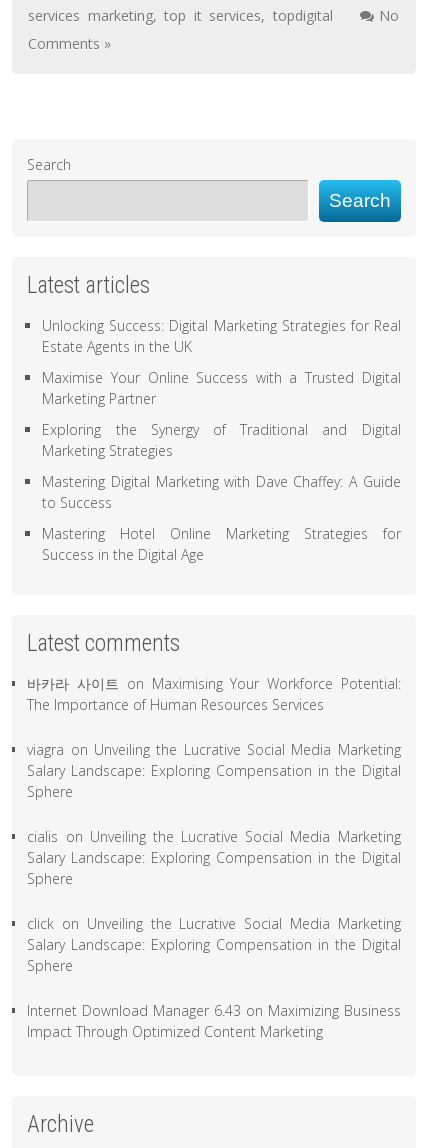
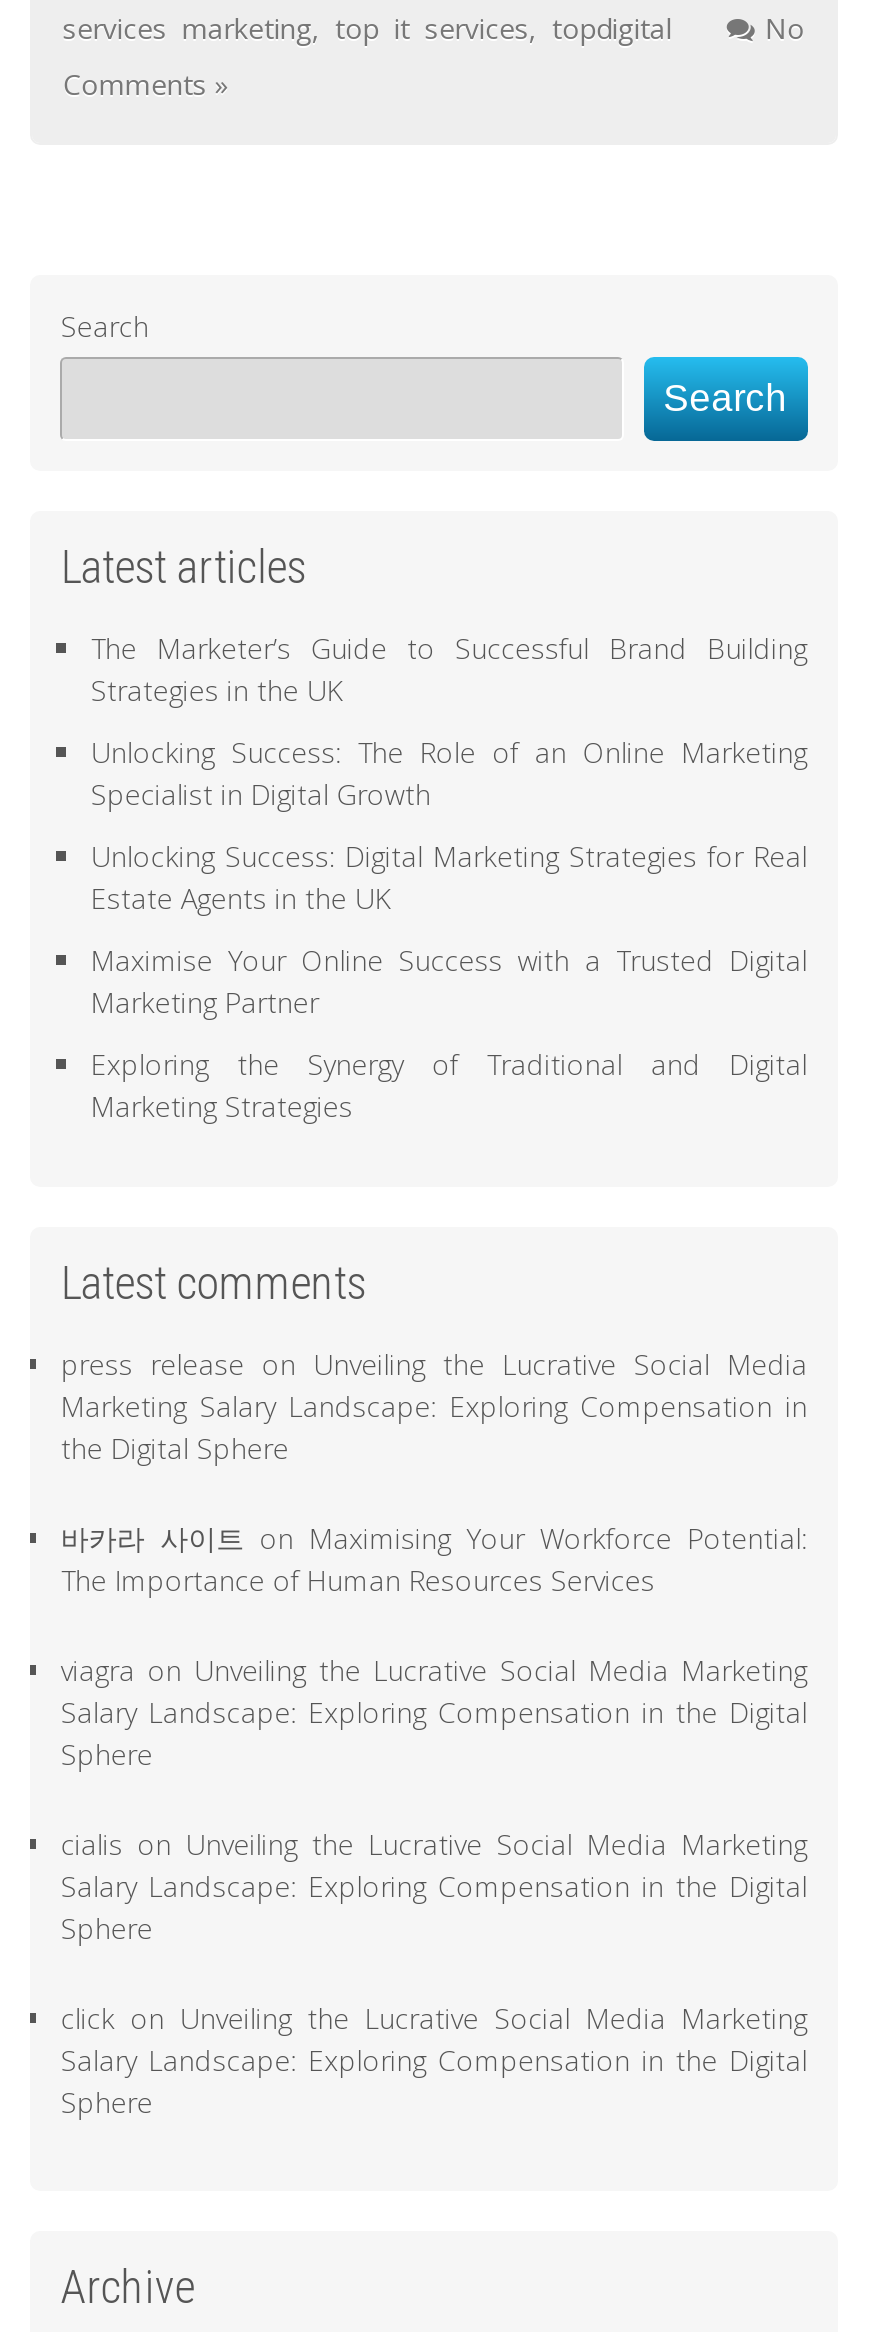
+ The Marketer’s Guide to Successful Brand Building
+ Strategies in the UK
+ Unlocking Success: The Role of an Online Marketing
+ Specialist in Digital Growth

moved down: Unlocking Success: Digital Marketing Strategies for Real | Estate Agents in the UK | Maximise Your Online Success with a Trusted Digital | Marketing Partner | Exploring the Synergy of Traditional and Digital | Marketing Strategies

- Mastering Digital Marketing with Dave Chaffey: A Guide
- to Success
- Mastering Hotel Online Marketing Strategies for
- Success in the Digital Age

+ press release on Unveiling the Lucrative Social Media
+ Marketing Salary Landscape: Exploring Compensation in
+ the Digital Sphere

moved down: 바카라 사이트 on Maximising Your Workforce Potential: | The Importance of Human Resources Services | viagra on Unveiling the Lucrative Social Media Marketing | ... | Salary Landscape: Exploring Compensation in the Digital | Sphere

- Internet Download Manager 6.43 on Maximizing Business
- Impact Through Optimized Content Marketing
